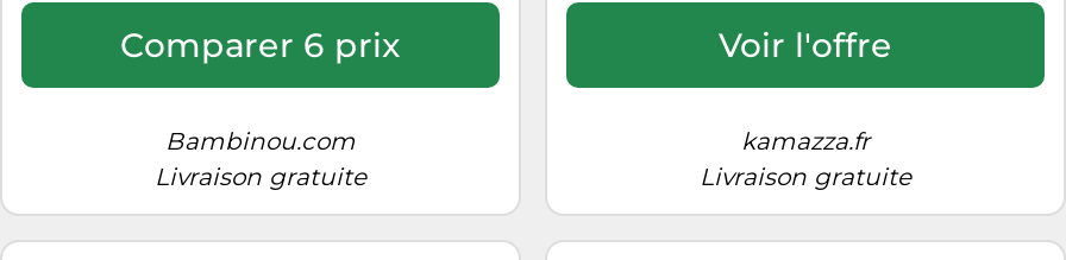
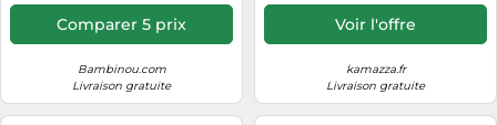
- Comparer 6 prix
+ Comparer 5 prix
